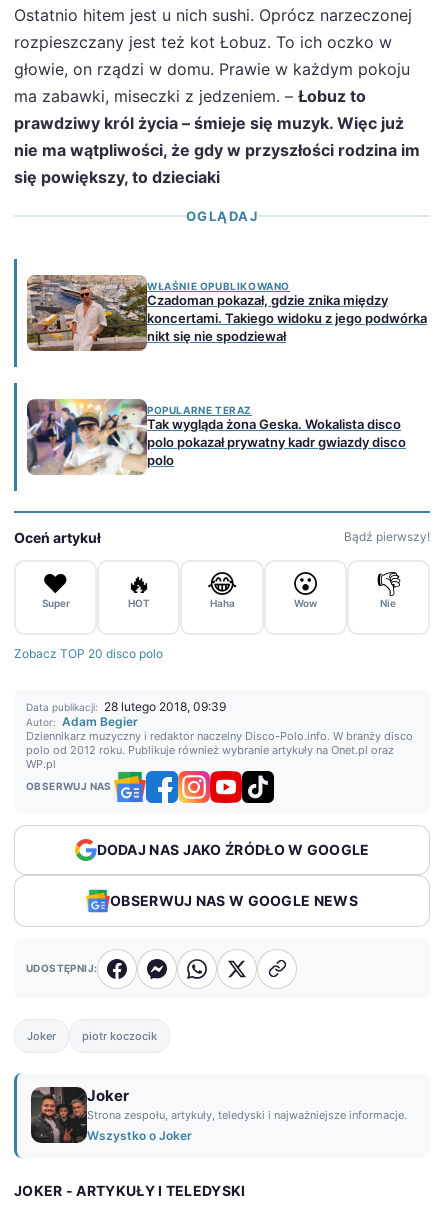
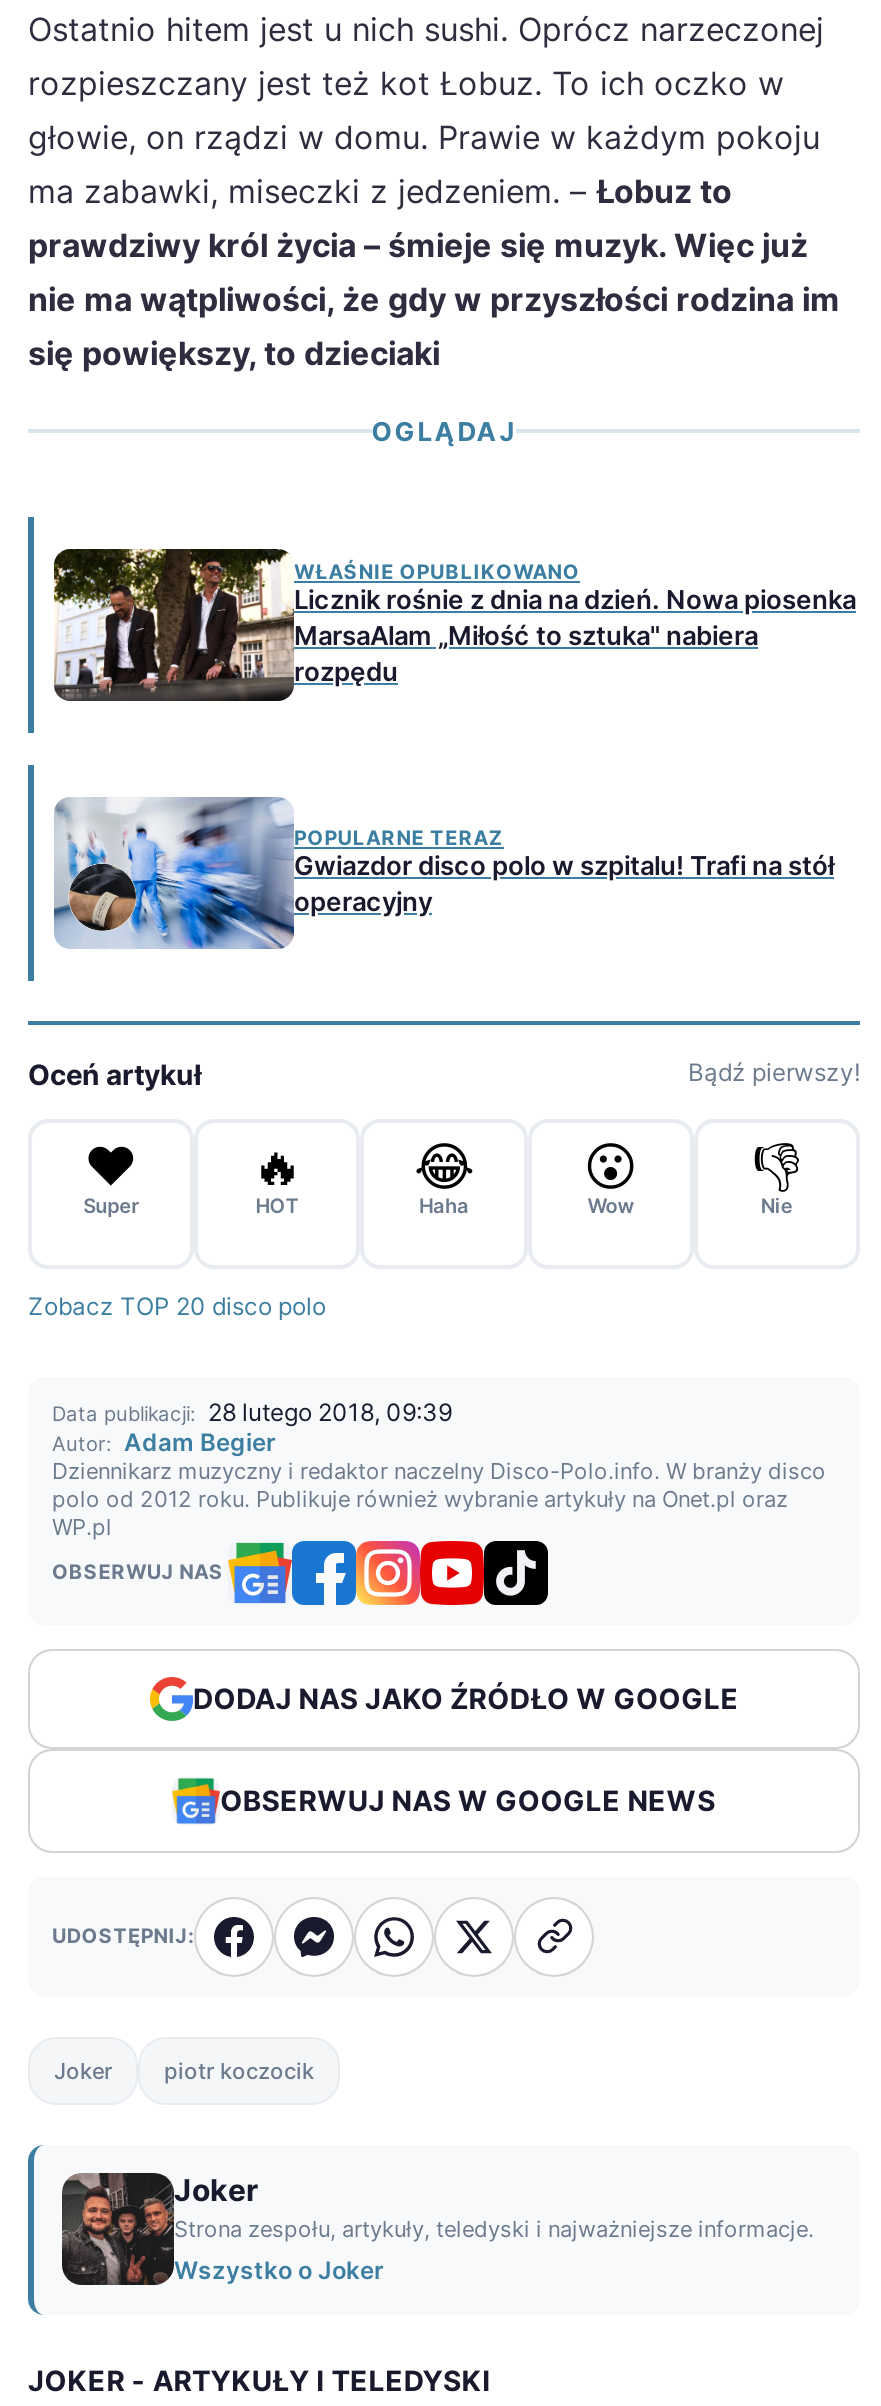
- [image]
- Czadoman pokazał, gdzie znika między
- koncertami. Takiego widoku z jego podwórka
- nikt się nie spodziewał
+ [image]
+ Licznik rośnie z dnia na dzień. Nowa piosenka
+ MarsaAlam „Miłość to sztuka" nabiera
+ rozpędu

- [image]
- Tak wygląda żona Geska. Wokalista disco
- polo pokazał prywatny kadr gwiazdy disco
- polo
+ [image]
+ Gwiazdor disco polo w szpitalu! Trafi na stół
+ operacyjny
